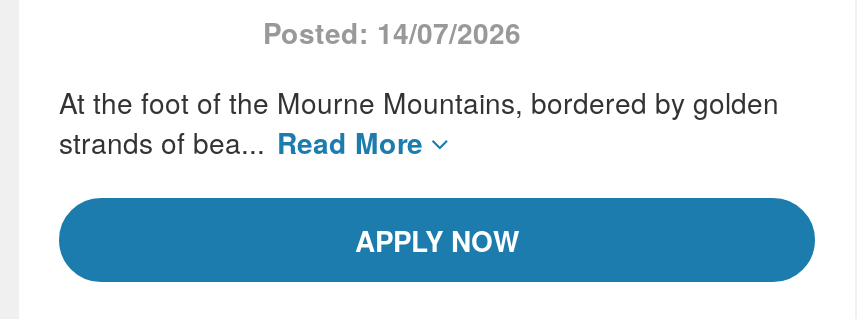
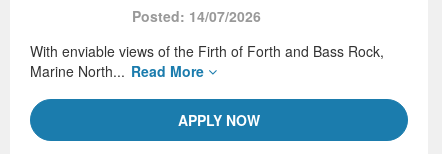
- At the foot of the Mourne Mountains, bordered by golden
- strands of bea... Read More
+ With enviable views of the Firth of Forth and Bass Rock,
+ Marine North... Read More
